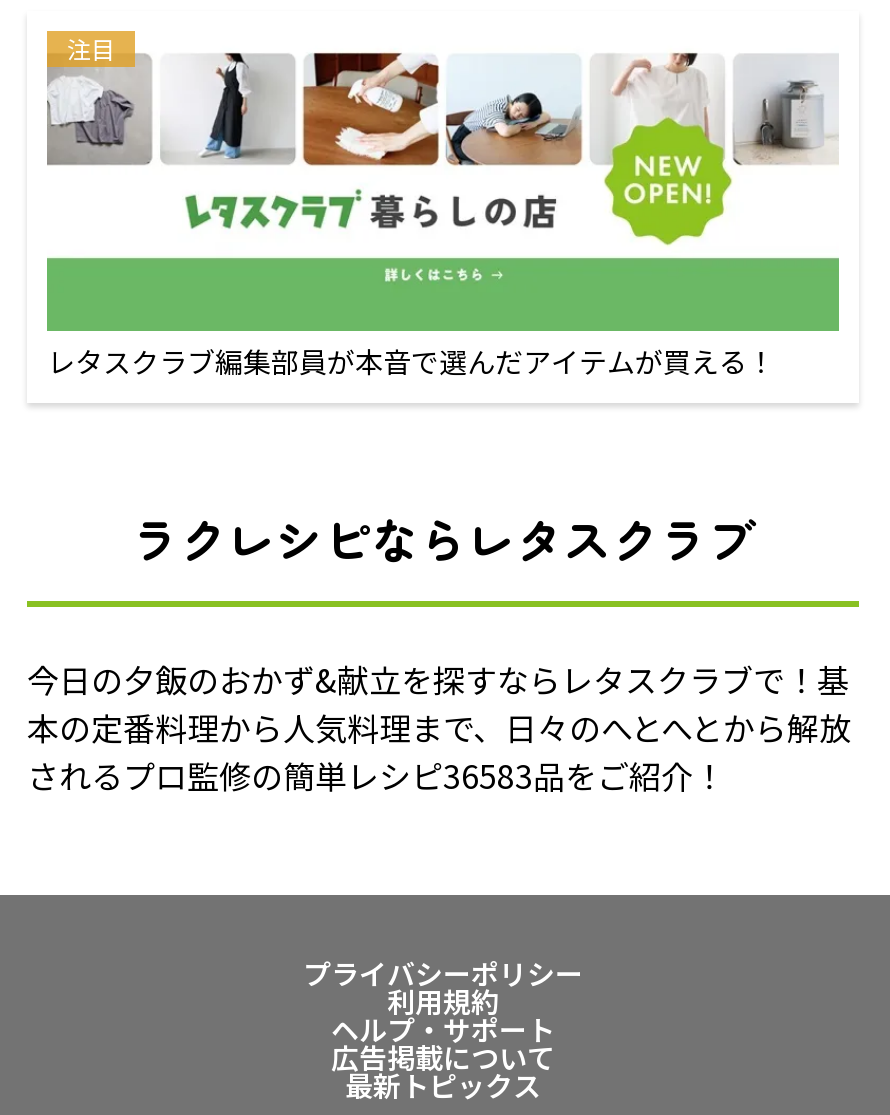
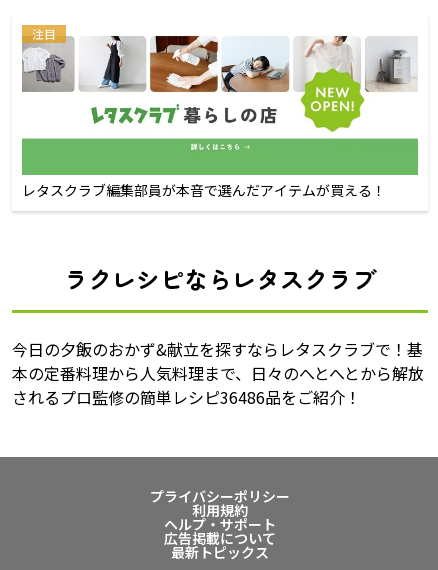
- されるプロ監修の簡単レシピ36583品をご紹介！
+ されるプロ監修の簡単レシピ36486品をご紹介！
